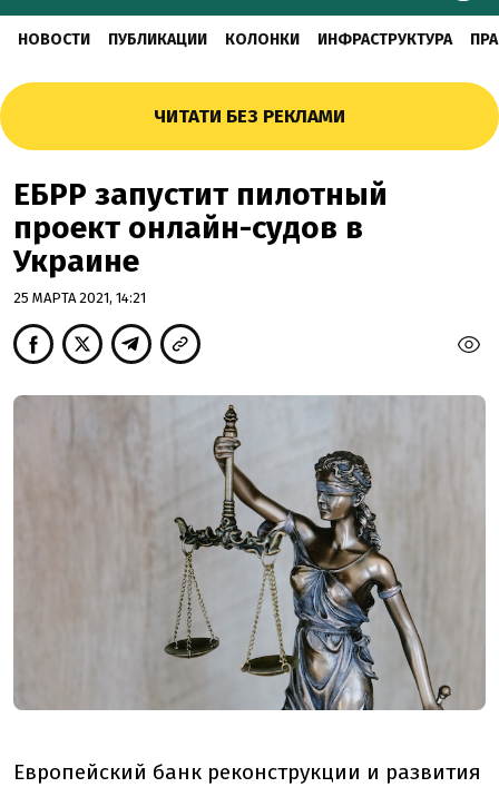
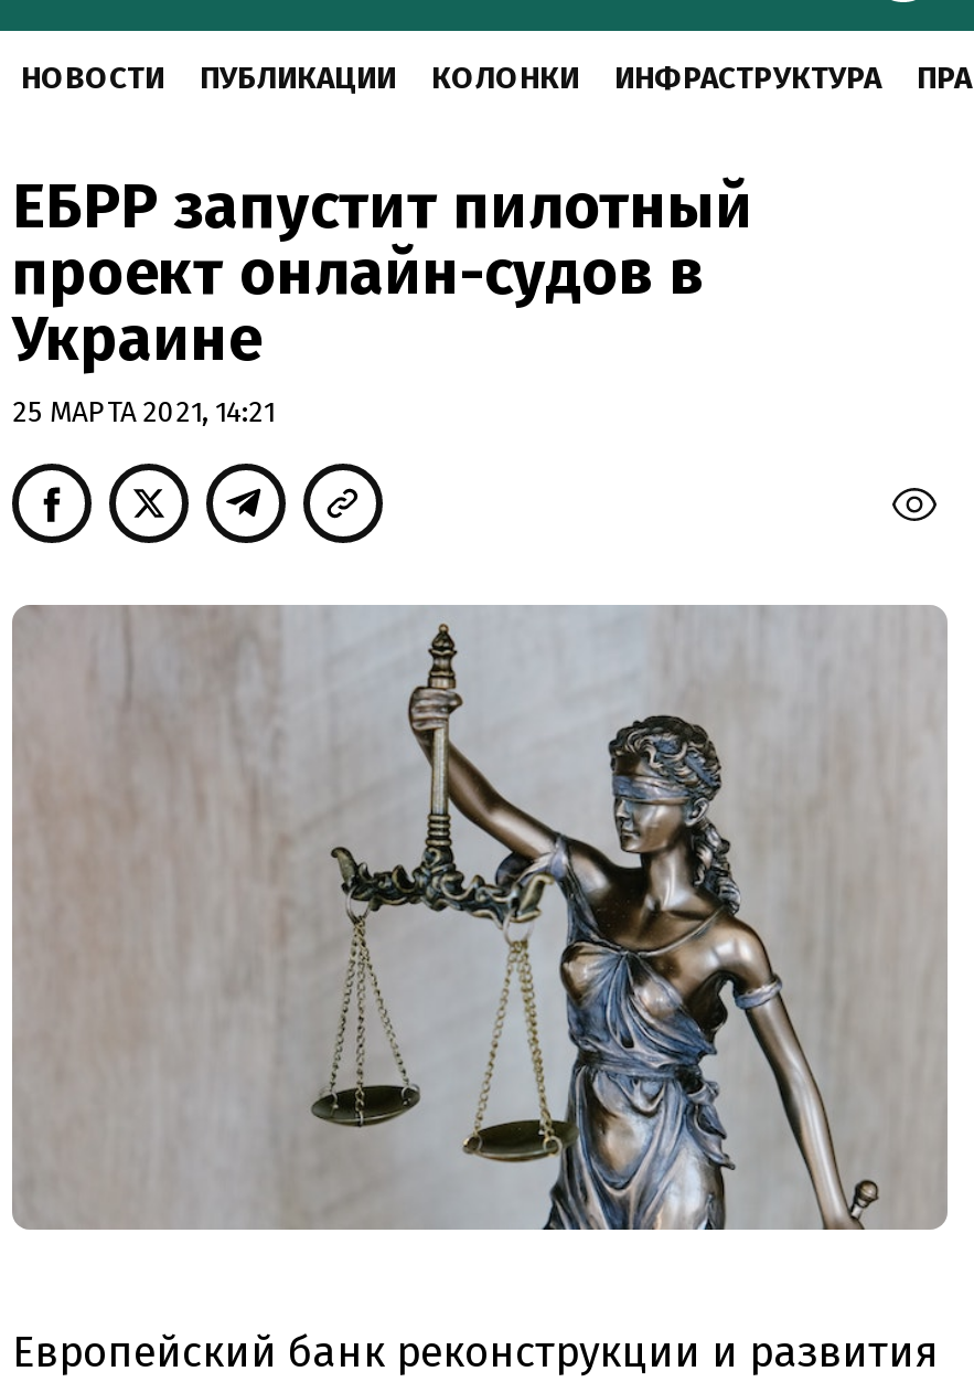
- ЧИТАТИ БЕЗ РЕКЛАМИ
